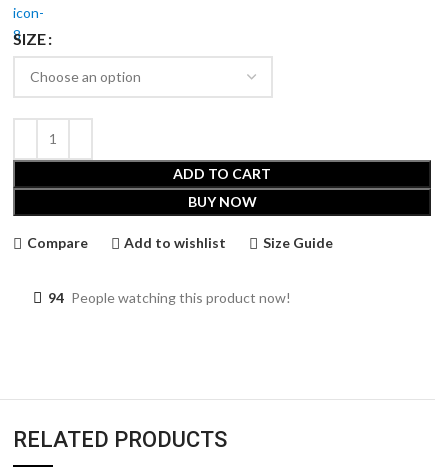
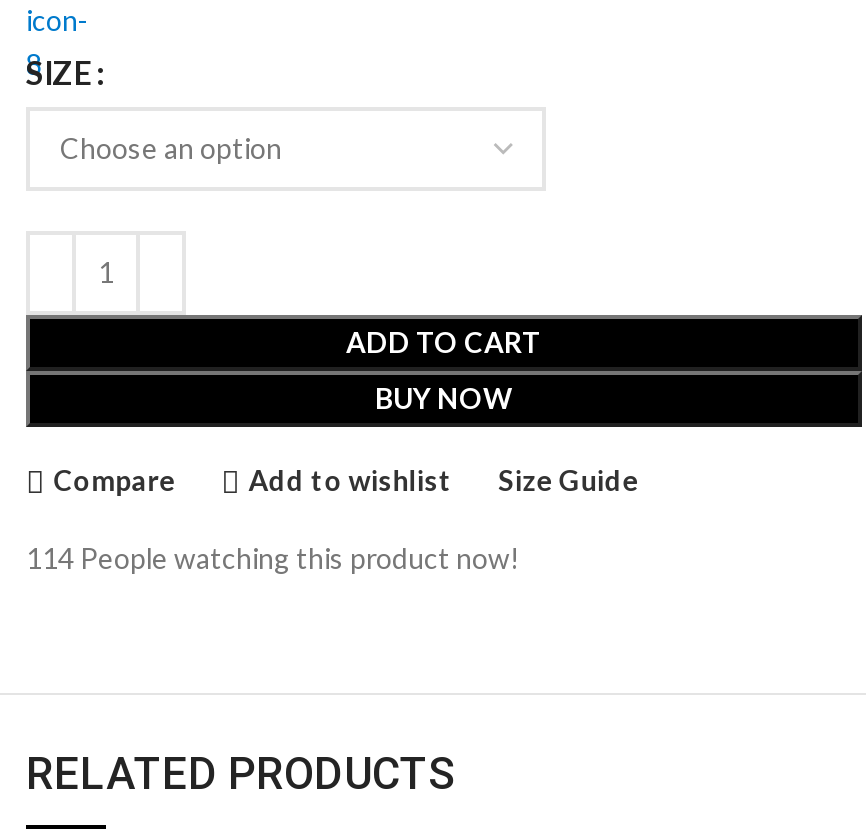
- 94 People watching this product now!
+ 114 People watching this product now!
